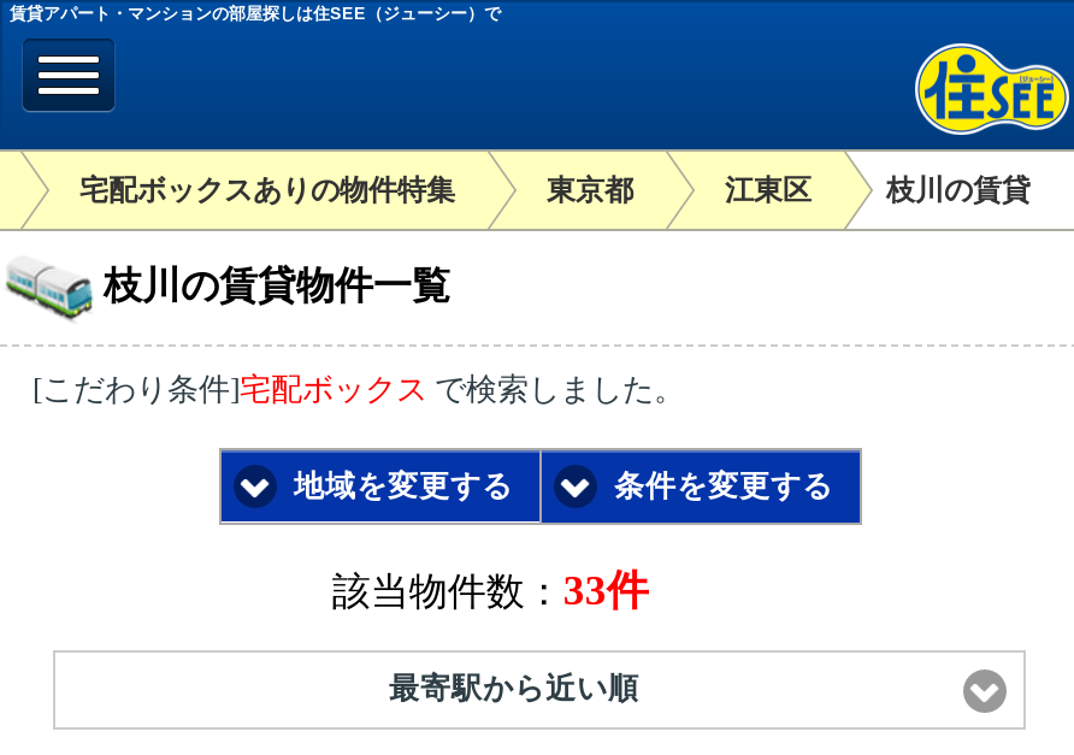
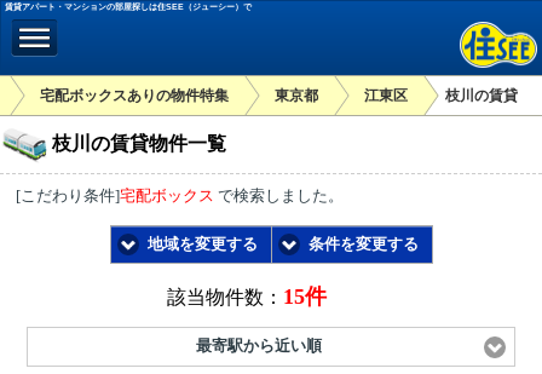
- 該当物件数：33件
+ 該当物件数：15件
